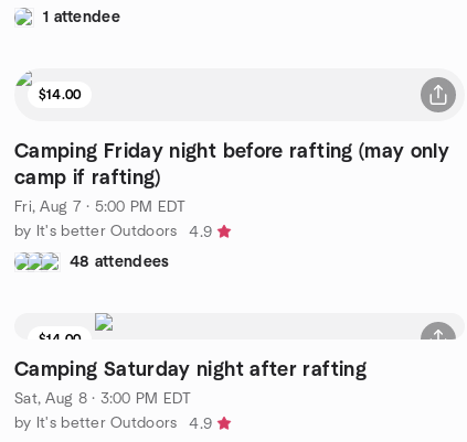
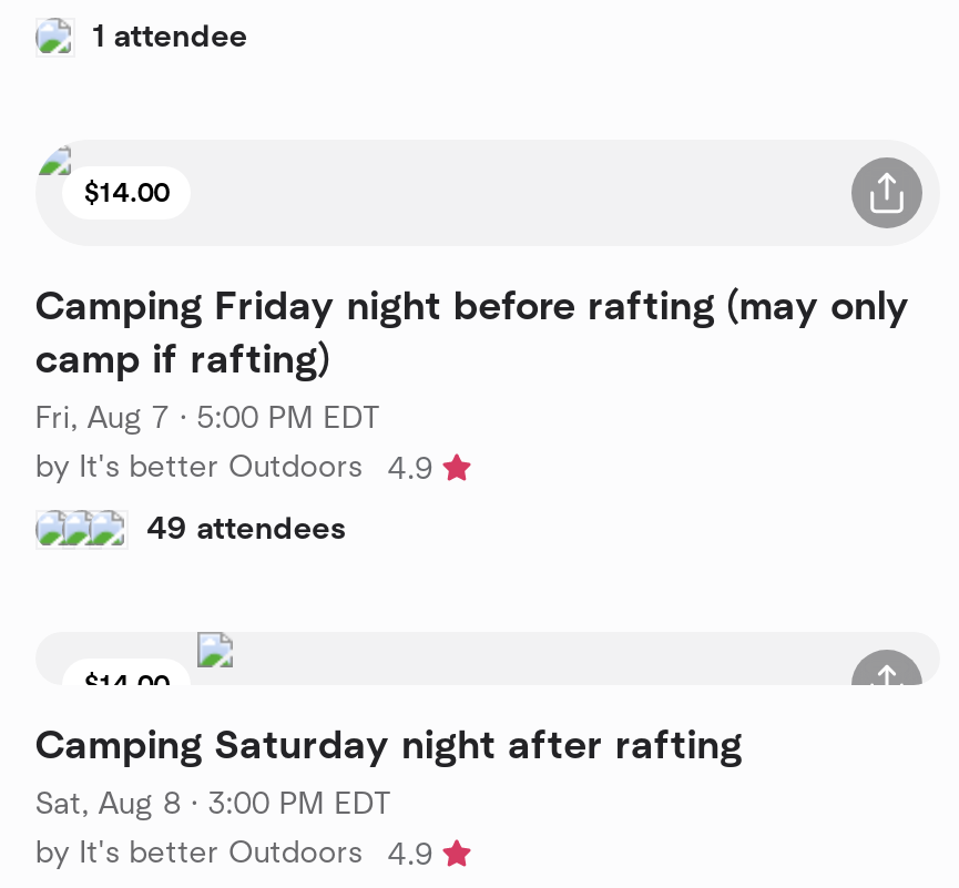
- 48 attendees
+ 49 attendees
